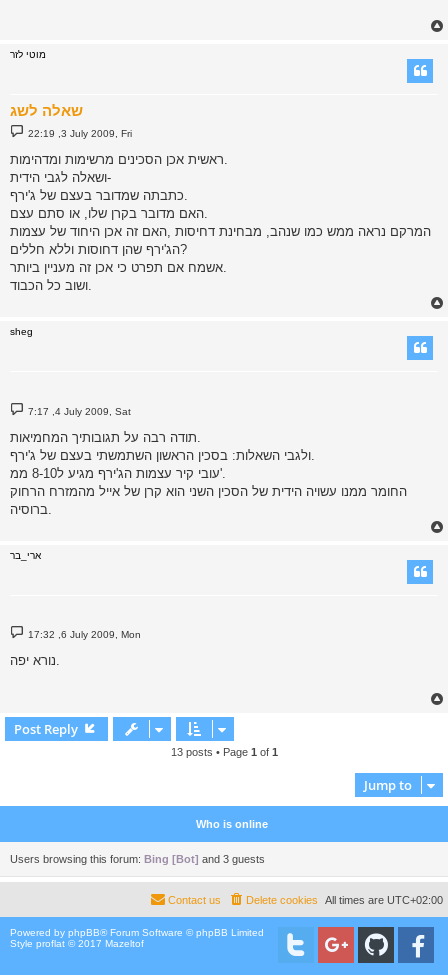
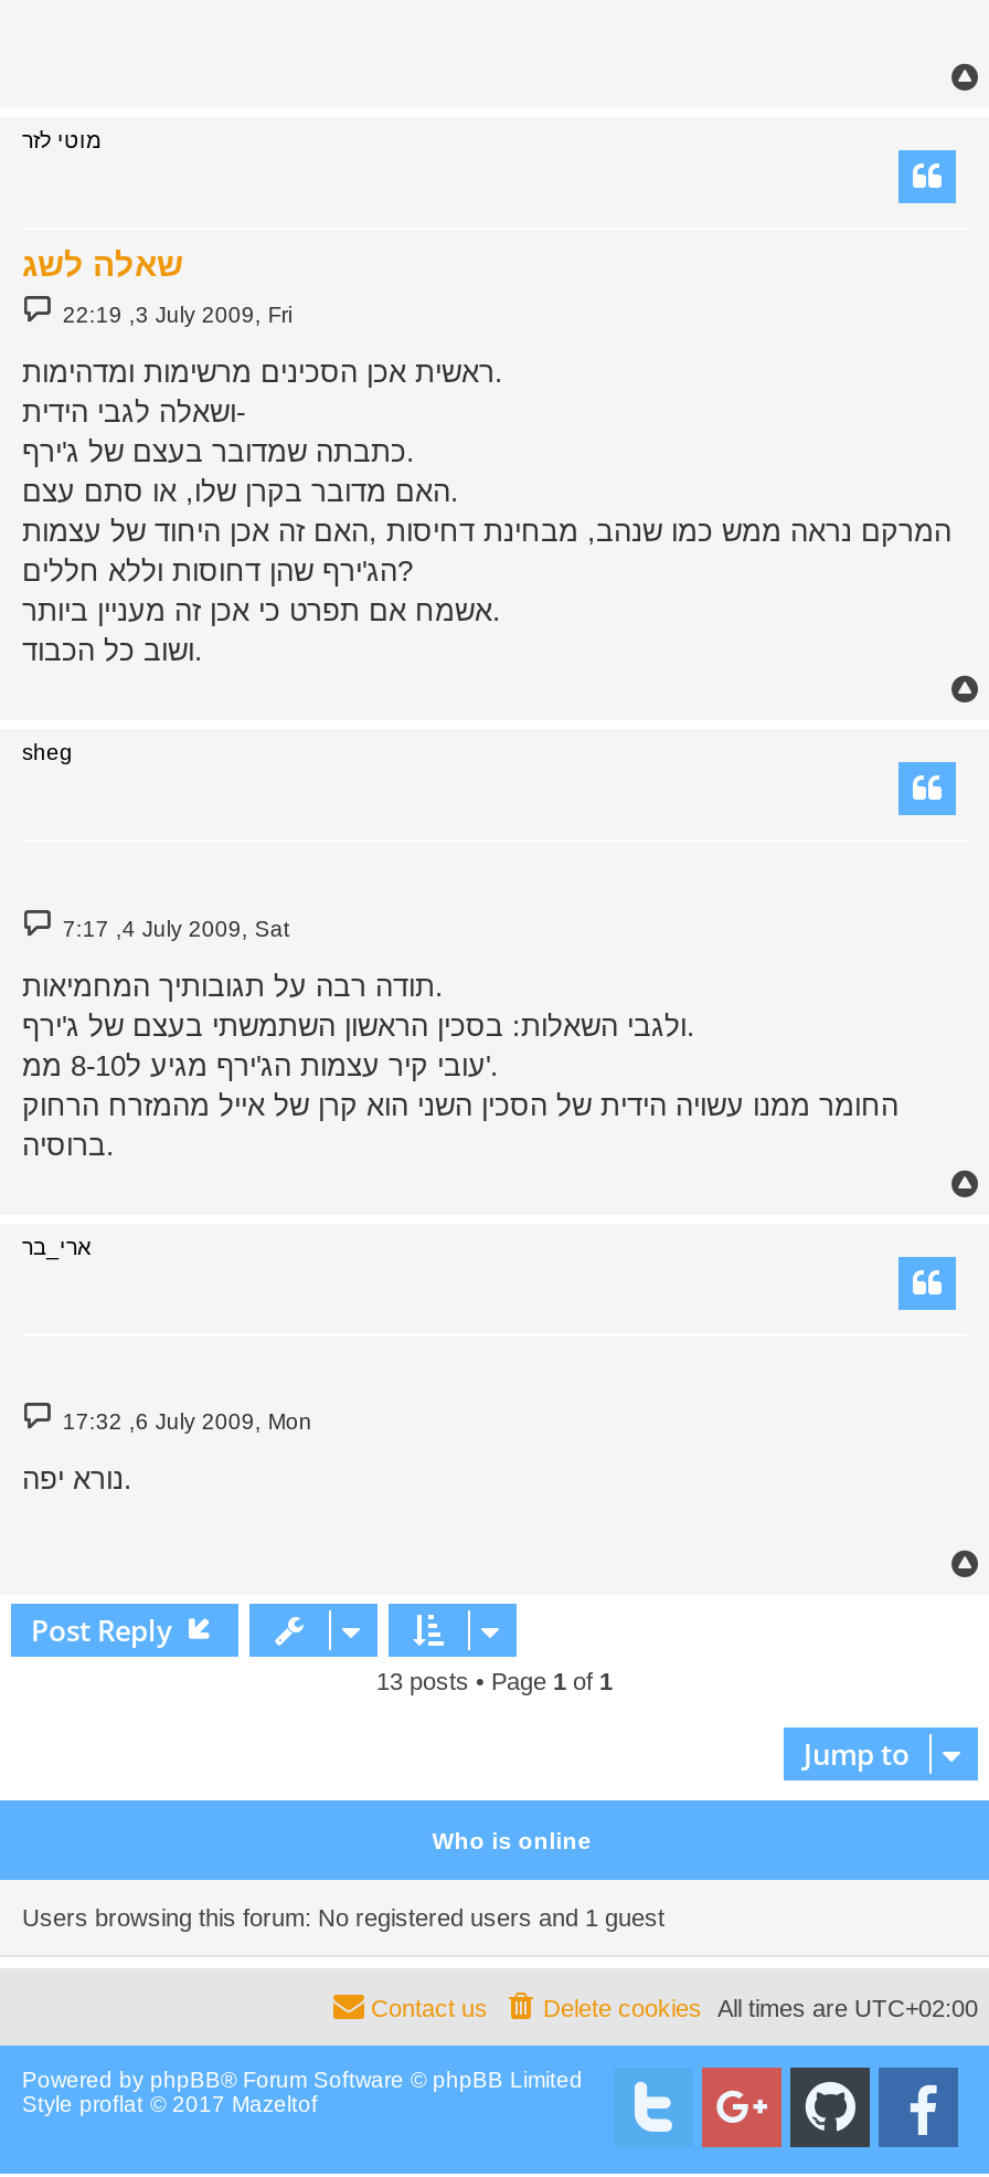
- Users browsing this forum: Bing [Bot] and 3 guests
+ Users browsing this forum: No registered users and 1 guest
